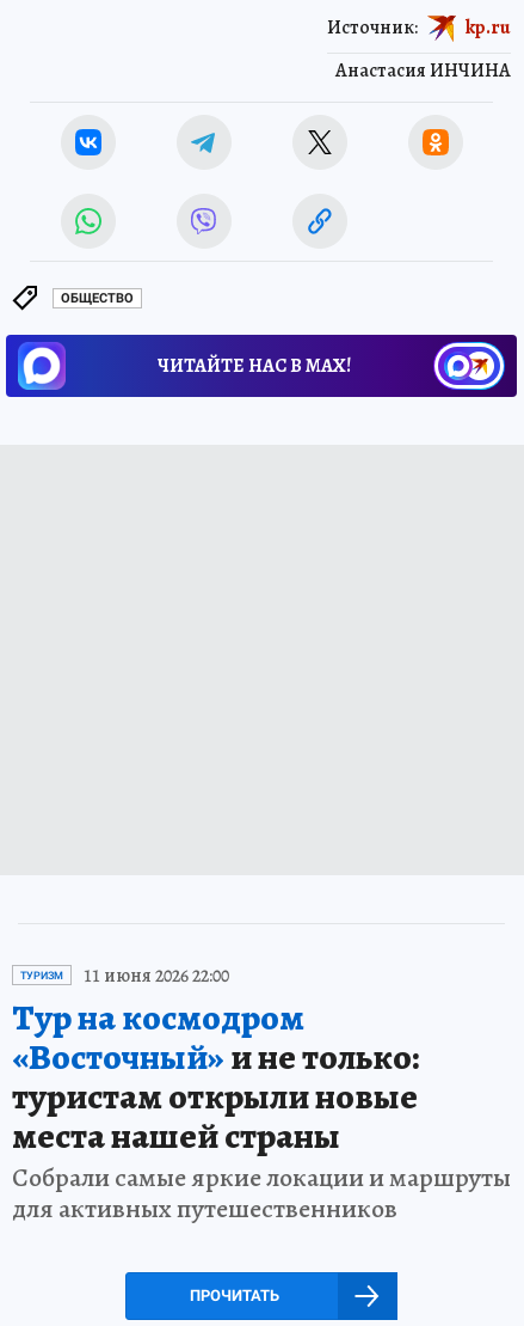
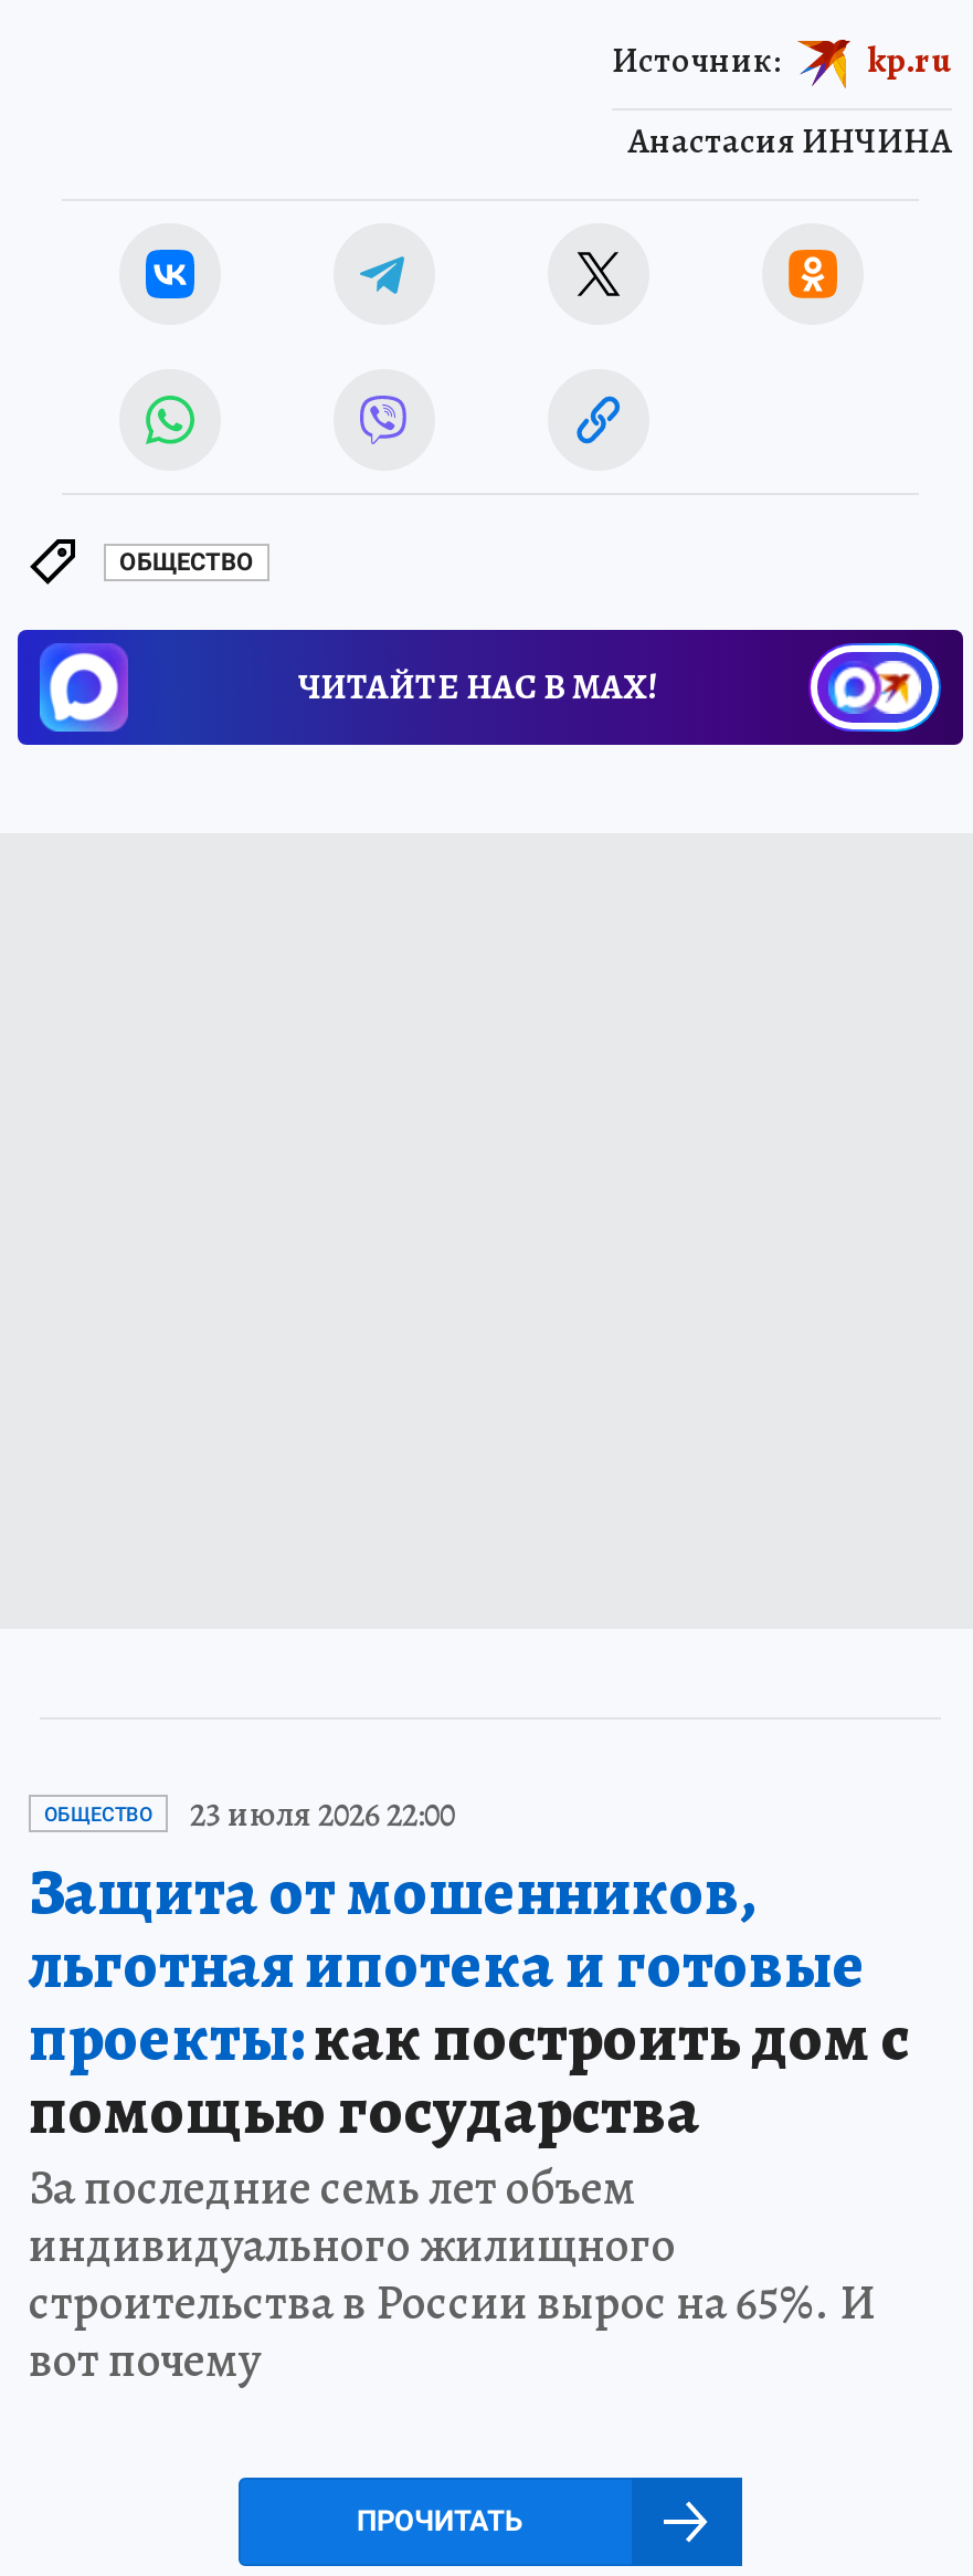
- ТУРИЗМ
- 11 июня 2026 22:00
- Тур на космодром
- «Восточный»и не только:
- туристам открыли новые
- места нашей страны
- Собрали самые яркие локации и маршруты
- для активных путешественников
+ ОБЩЕСТВО
+ 23 июля 2026 22:00
+ Защита от мошенников,
+ льготная ипотека и готовые
+ проекты:как построить дом с
+ помощью государства
+ За последние семь лет объем
+ индивидуального жилищного
+ строительства в России вырос на 65%. И
+ вот почему
